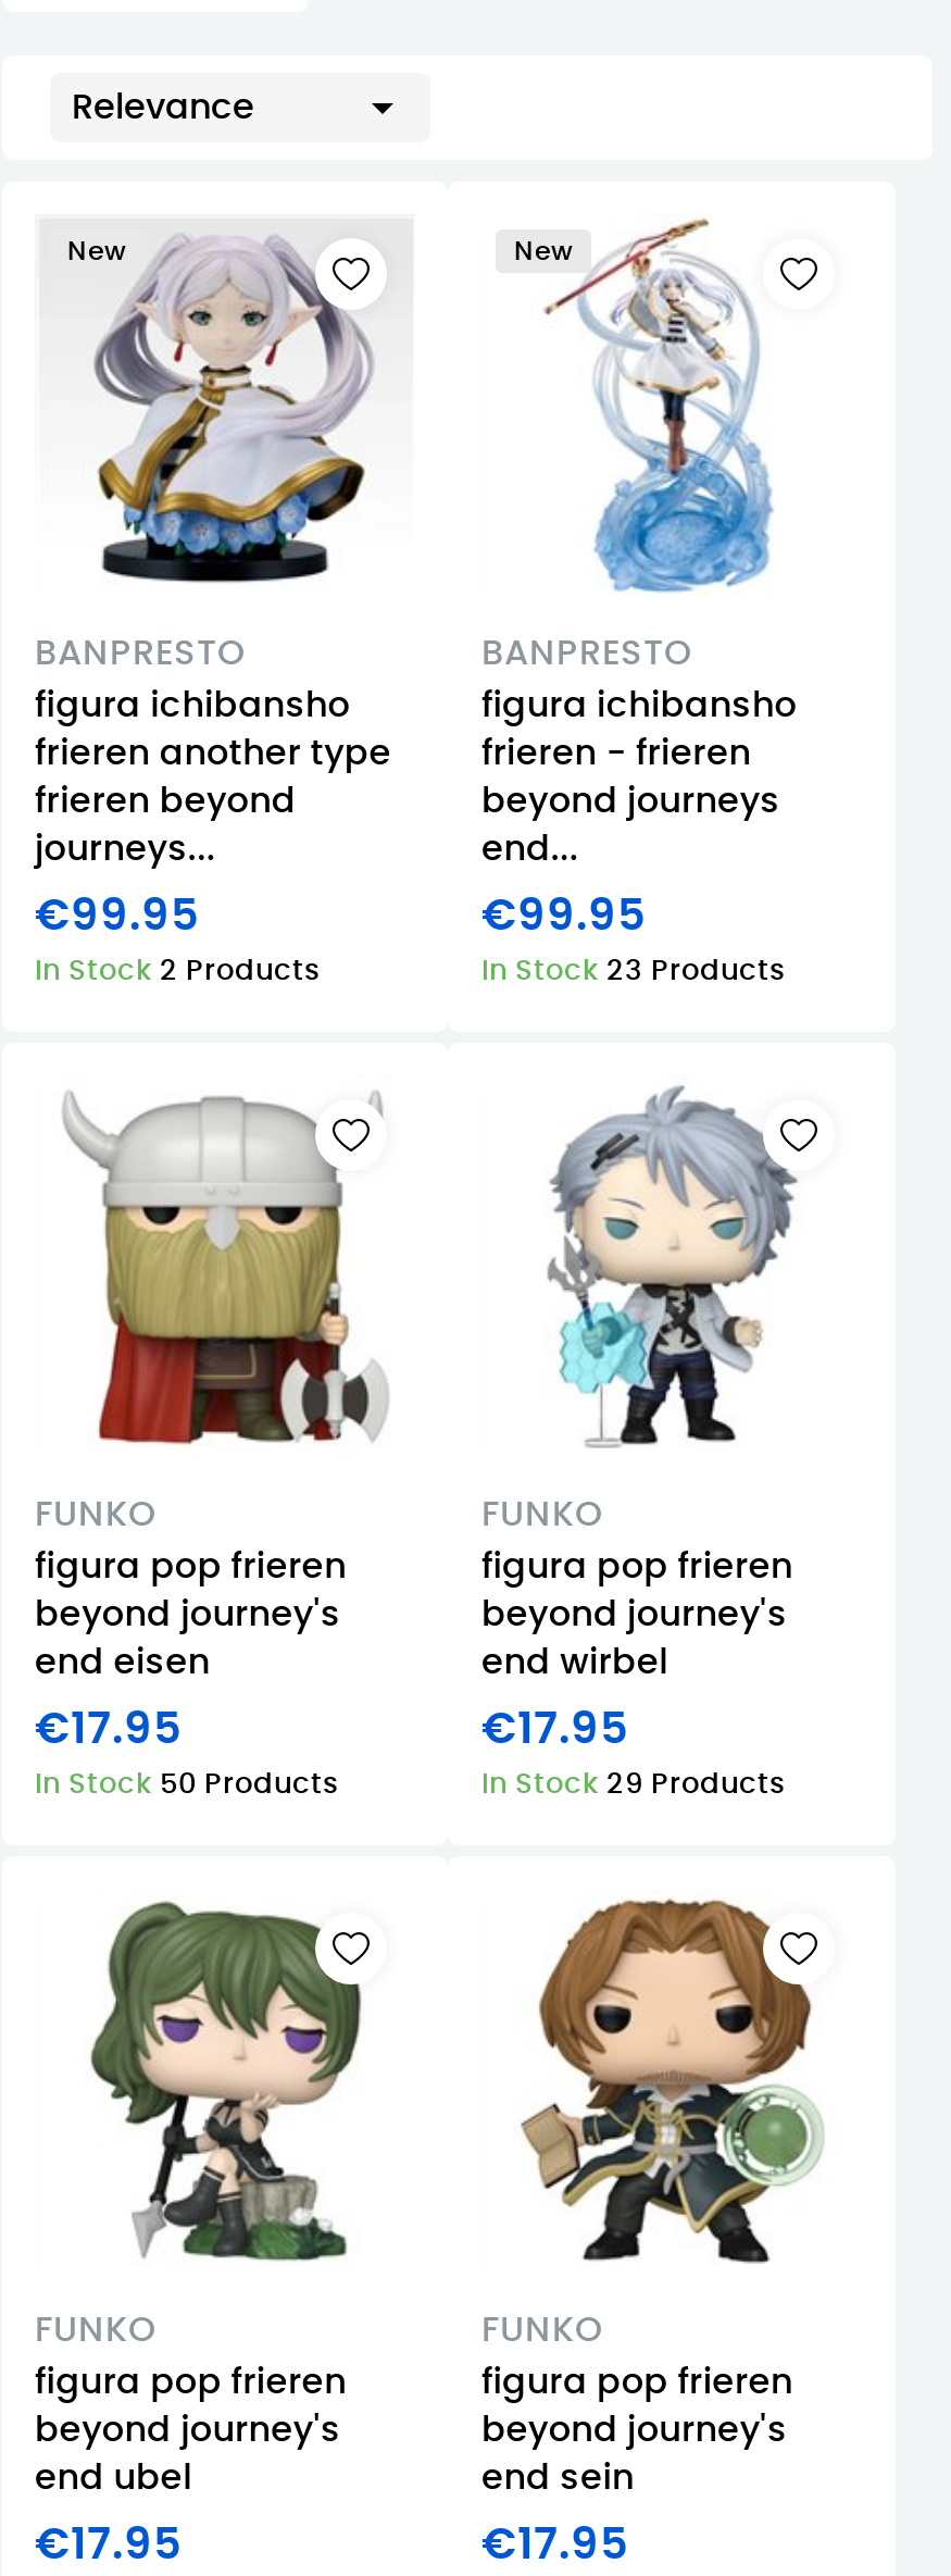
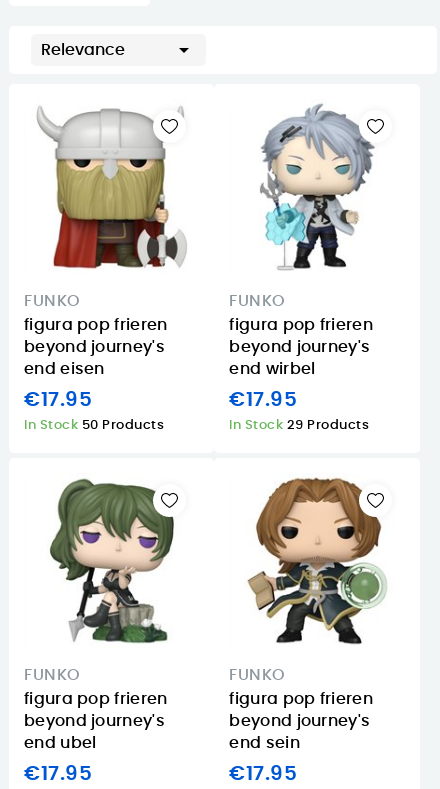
- [image]
- New

- [image]
- New

- BANPRESTO
- figura ichibansho
- frieren another type
- frieren beyond
- journeys...
- €99.95
- In Stock 2 Products

- BANPRESTO
- figura ichibansho
- frieren - frieren
- beyond journeys
- end...
- €99.95
- In Stock 23 Products
